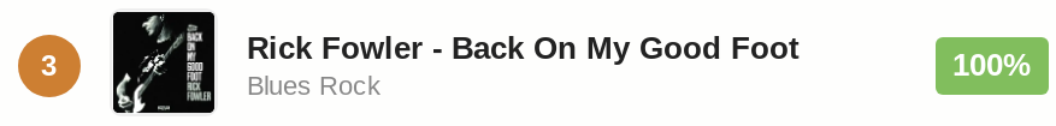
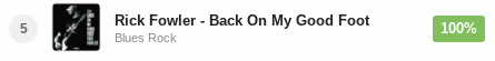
- 3
+ 5
